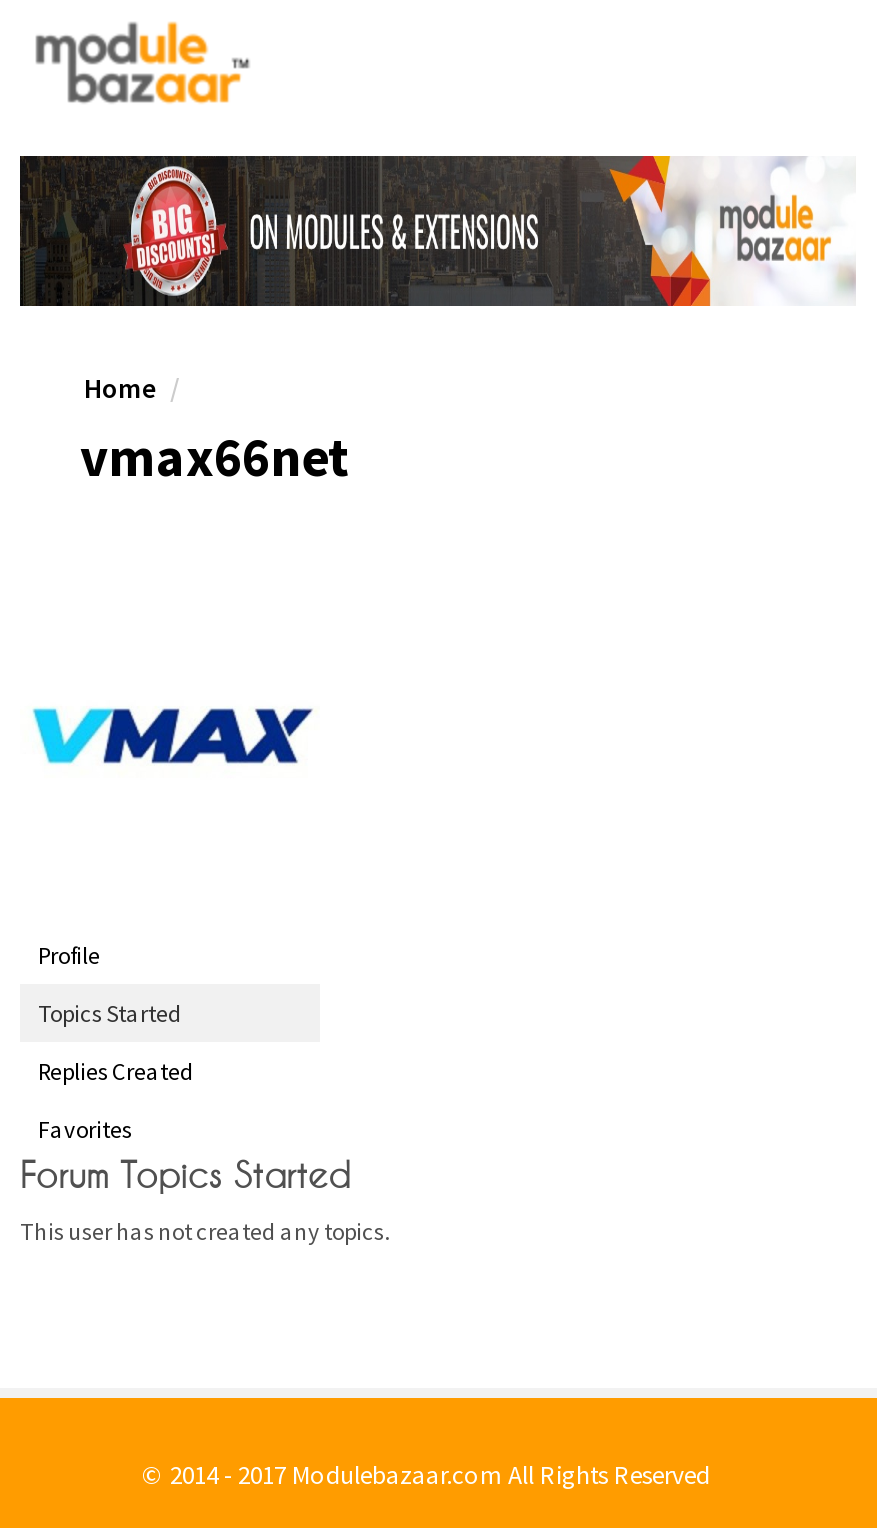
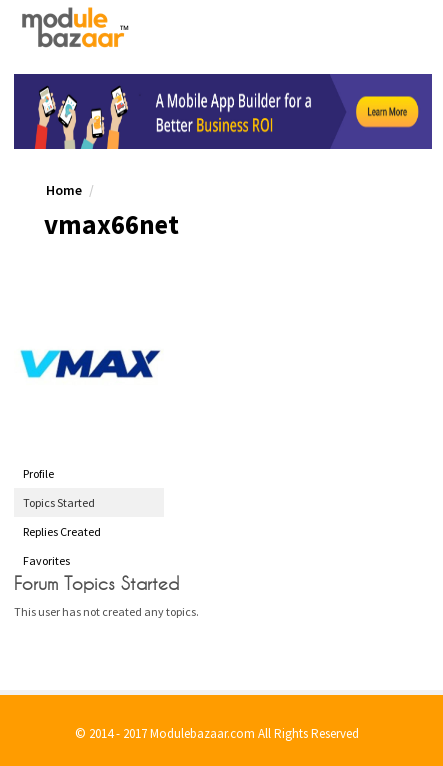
- [image]
+ [image]
